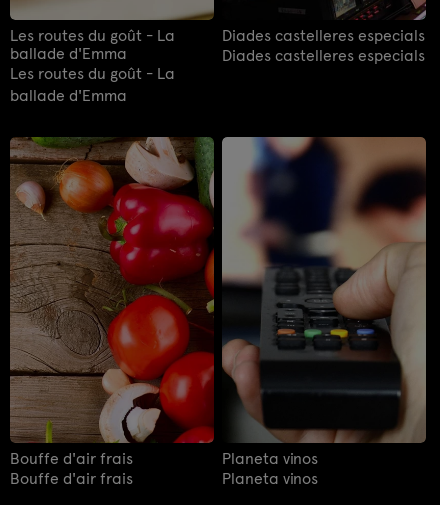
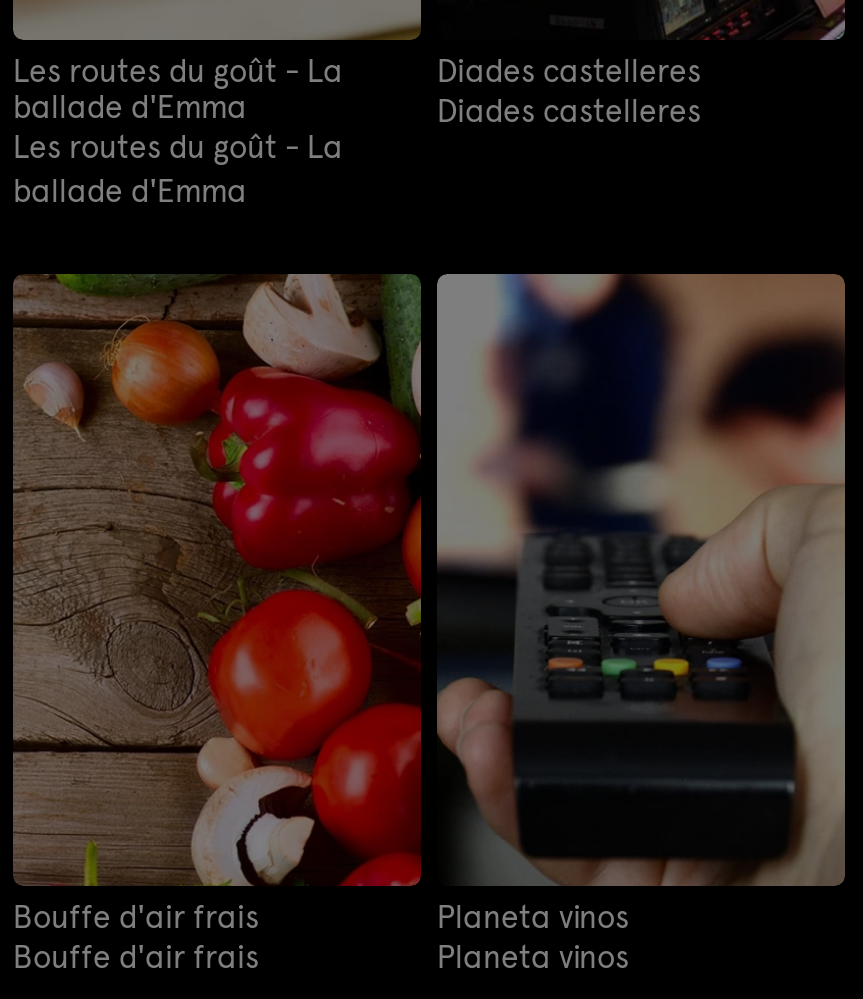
- Diades castelleres especials
- Diades castelleres especials
+ Diades castelleres
+ Diades castelleres
